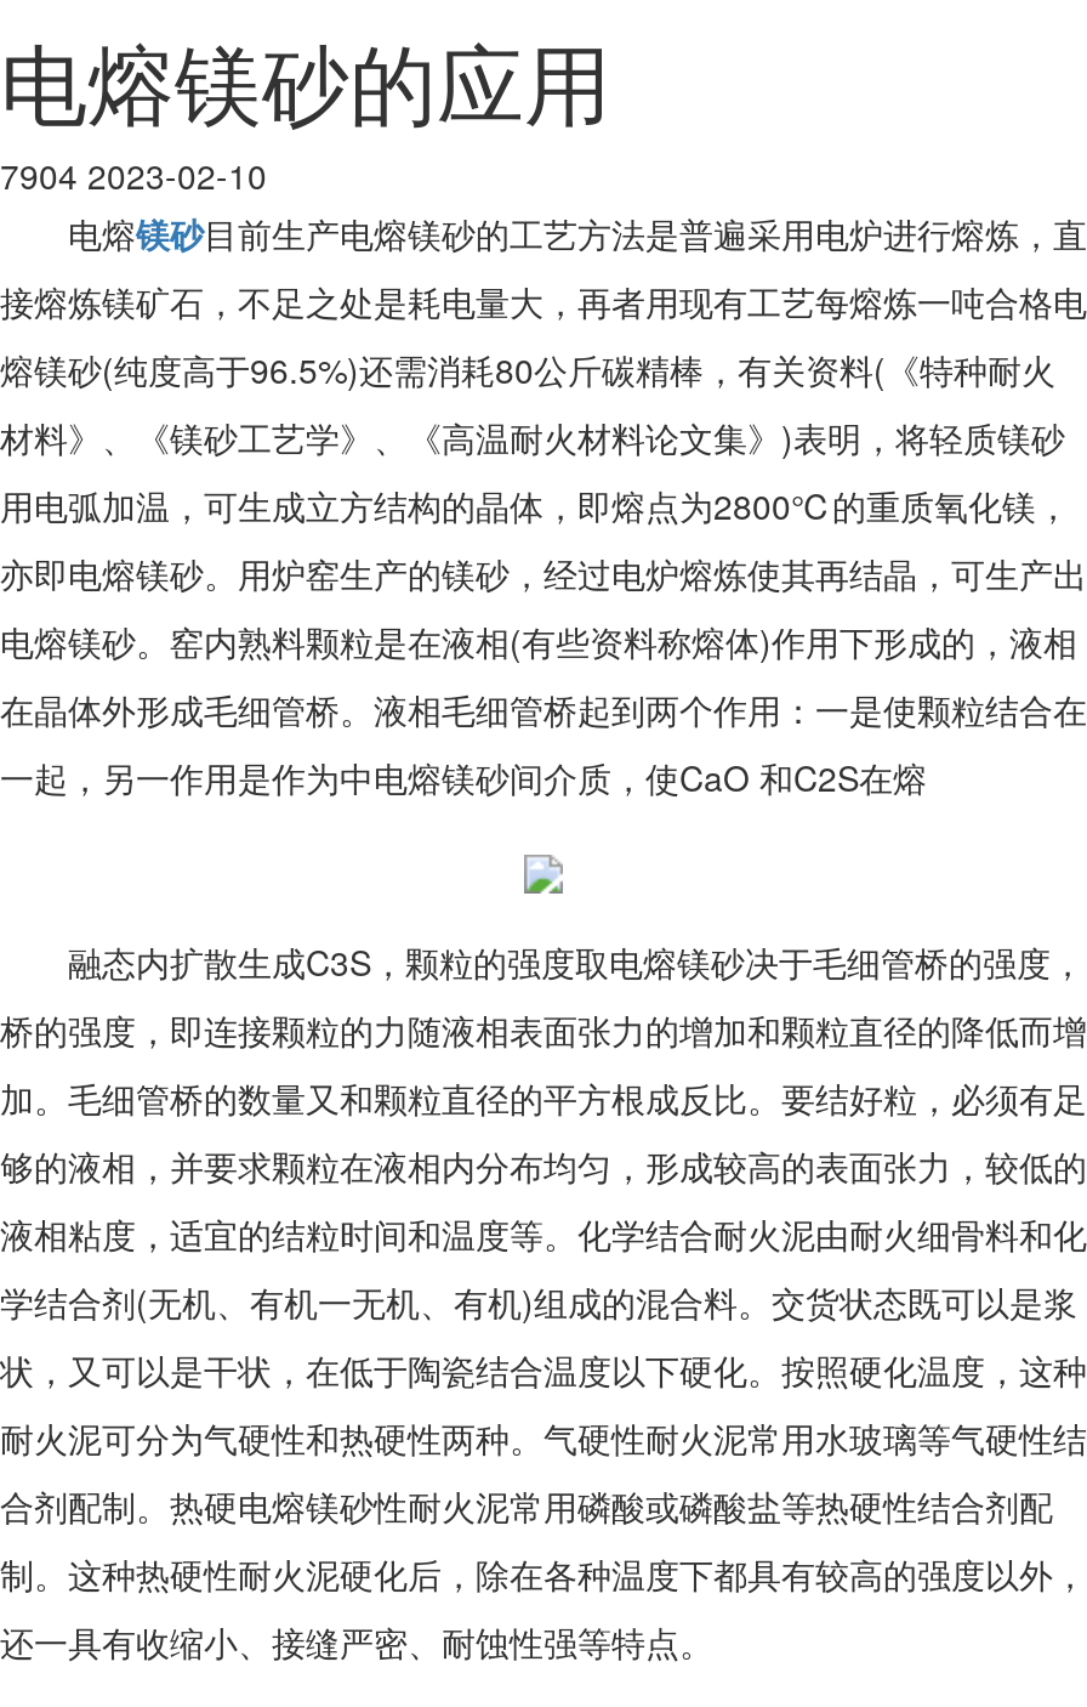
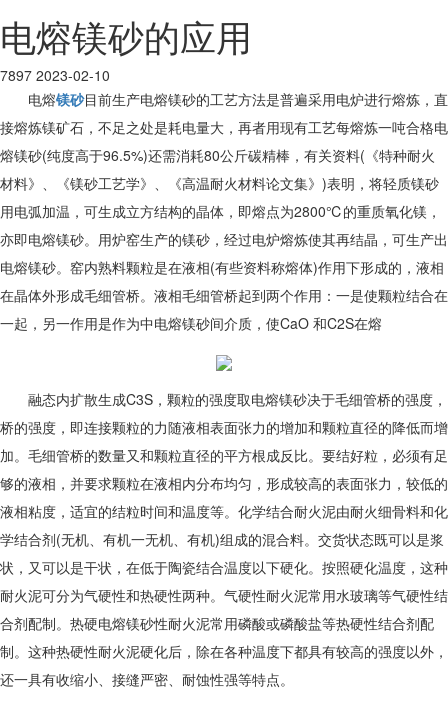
- 7904 2023-02-10
+ 7897 2023-02-10
